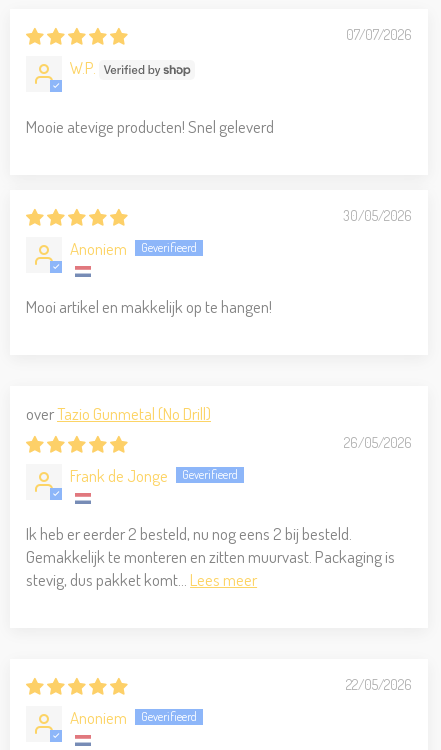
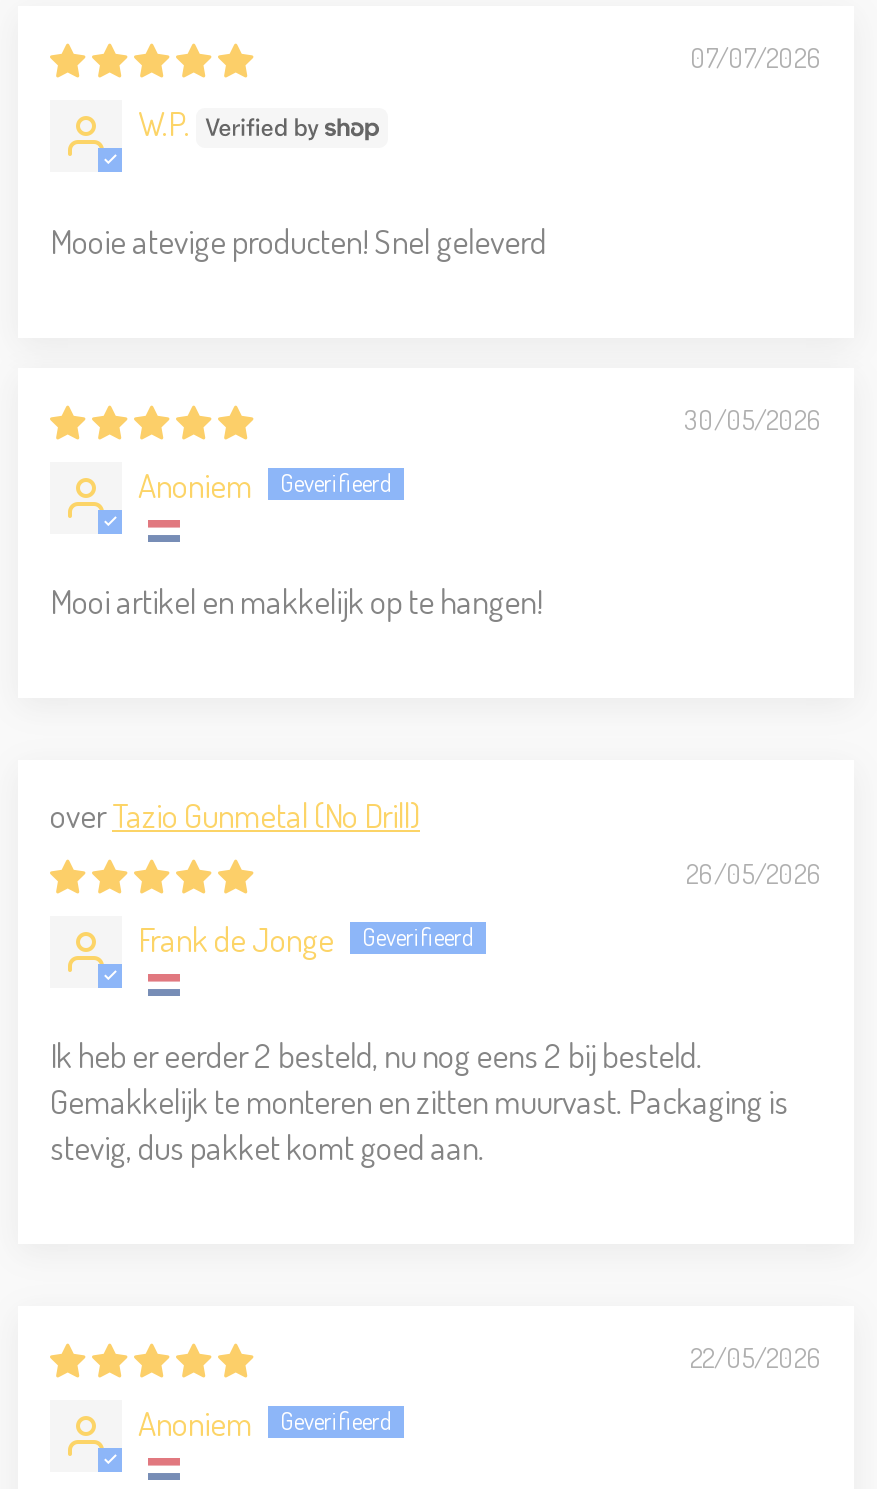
- stevig, dus pakket komt... Lees meer
+ stevig, dus pakket komt goed aan.
